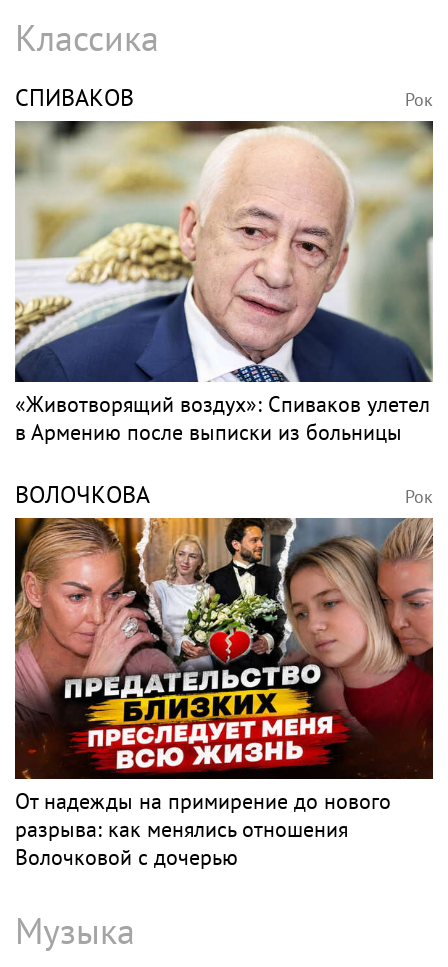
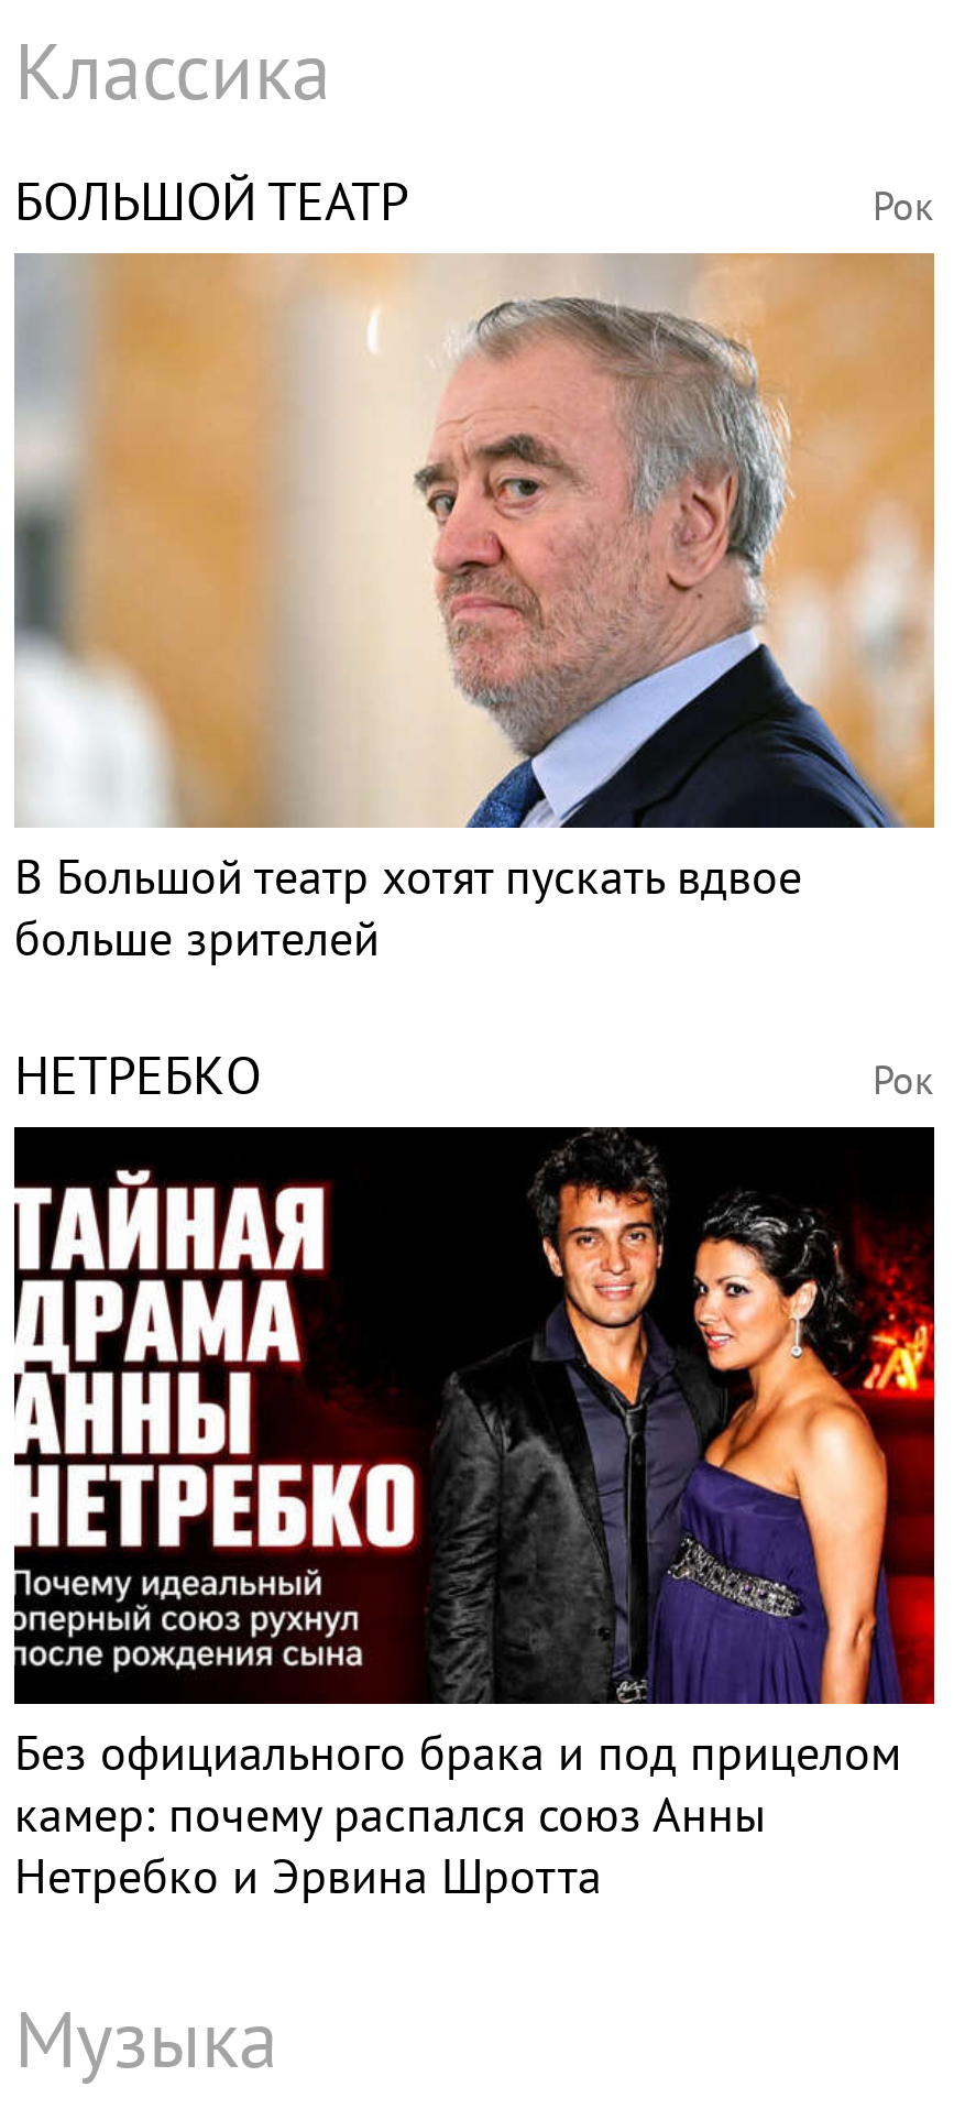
- СПИВАКОВ
+ БОЛЬШОЙ ТЕАТР

- [image]
- «Животворящий воздух»: Спиваков улетел
- в Армению после выписки из больницы
+ [image]
+ В Большой театр хотят пускать вдвое
+ больше зрителей

- ВОЛОЧКОВА
+ НЕТРЕБКО

- [image]
- От надежды на примирение до нового
- разрыва: как менялись отношения
- Волочковой с дочерью
+ [image]
+ Без официального брака и под прицелом
+ камер: почему распался союз Анны
+ Нетребко и Эрвина Шротта
